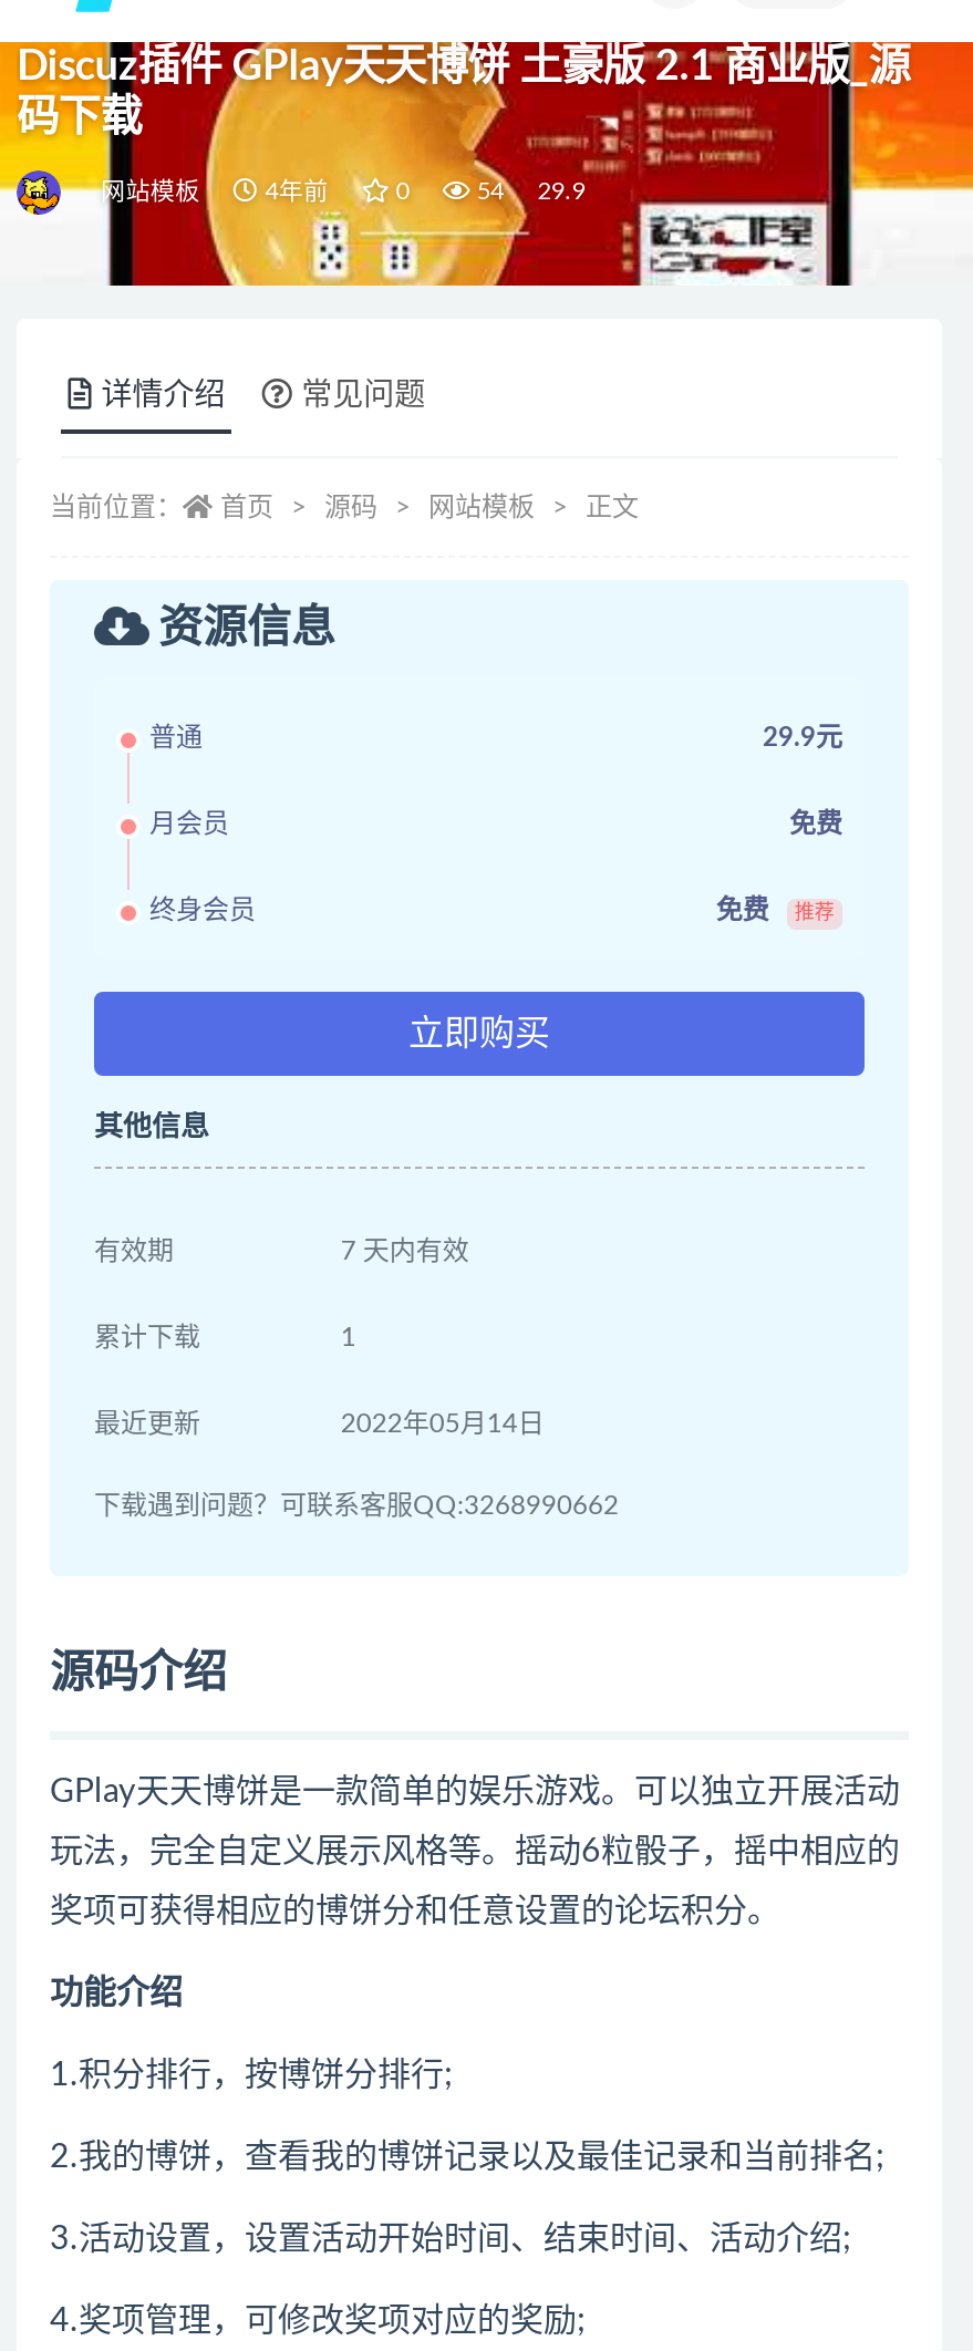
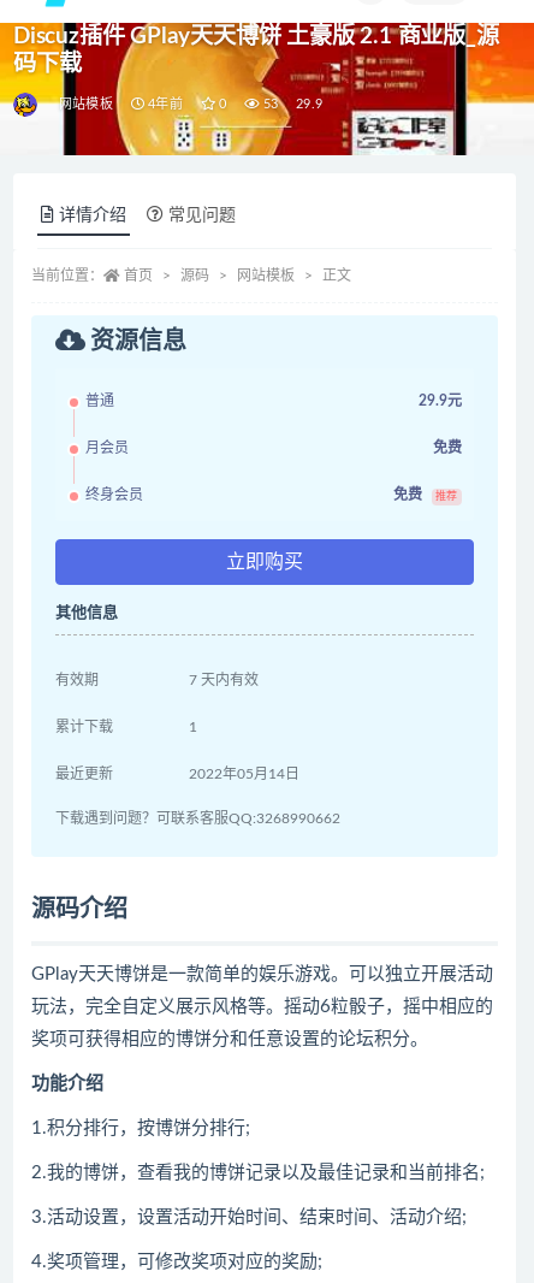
- 54 29.9
+ 53 29.9
